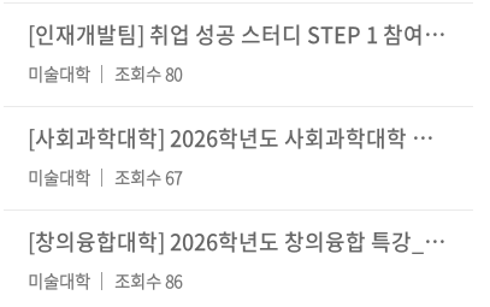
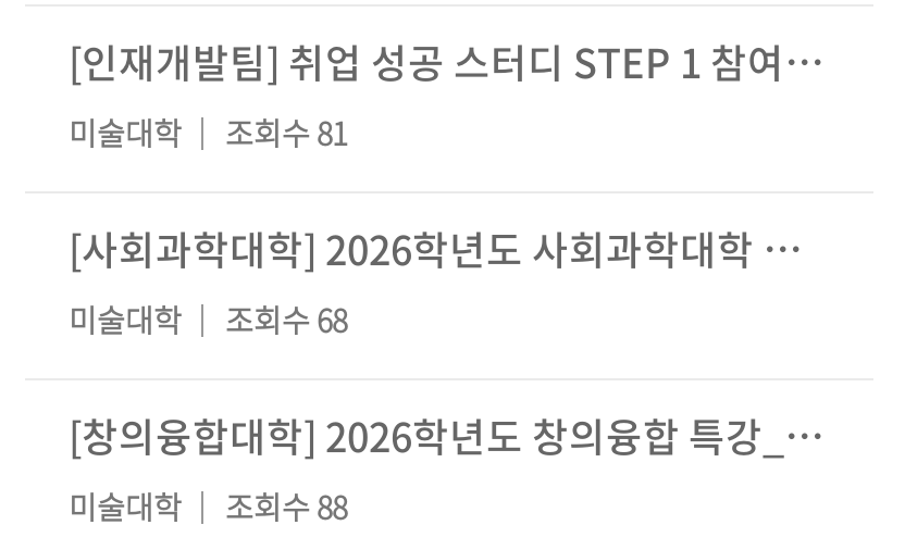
- 미술대학 조회수 80
+ 미술대학 조회수 81

- 미술대학 조회수 67
+ 미술대학 조회수 68

- 미술대학 조회수 86
+ 미술대학 조회수 88
